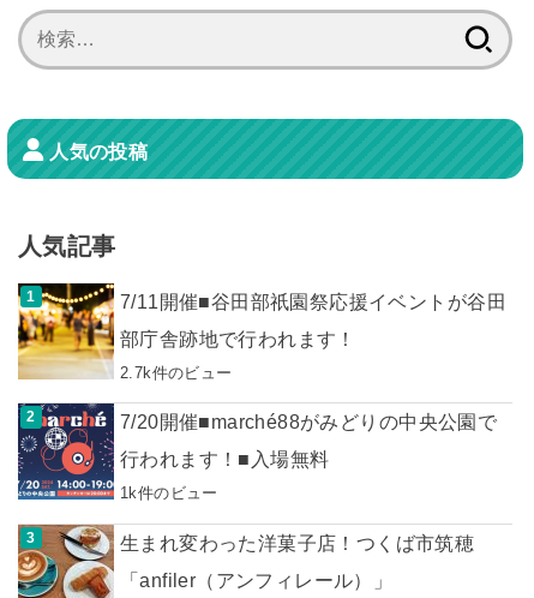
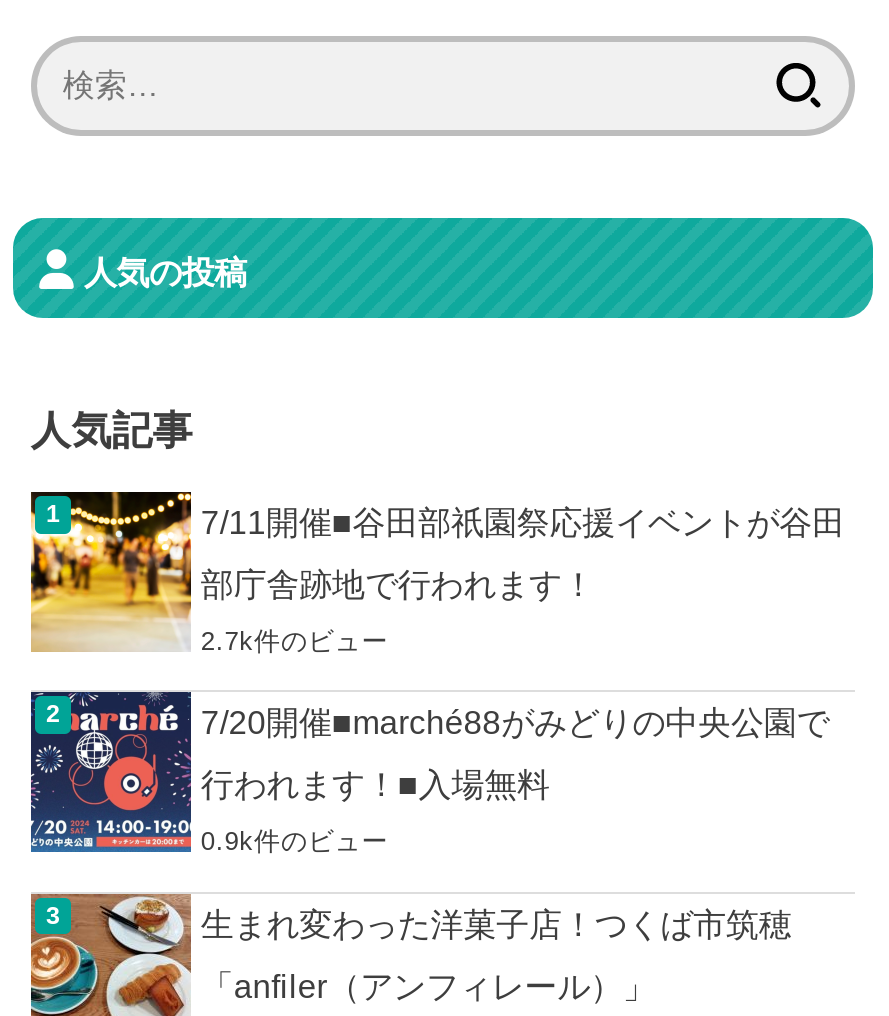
- 1k件のビュー
+ 0.9k件のビュー
